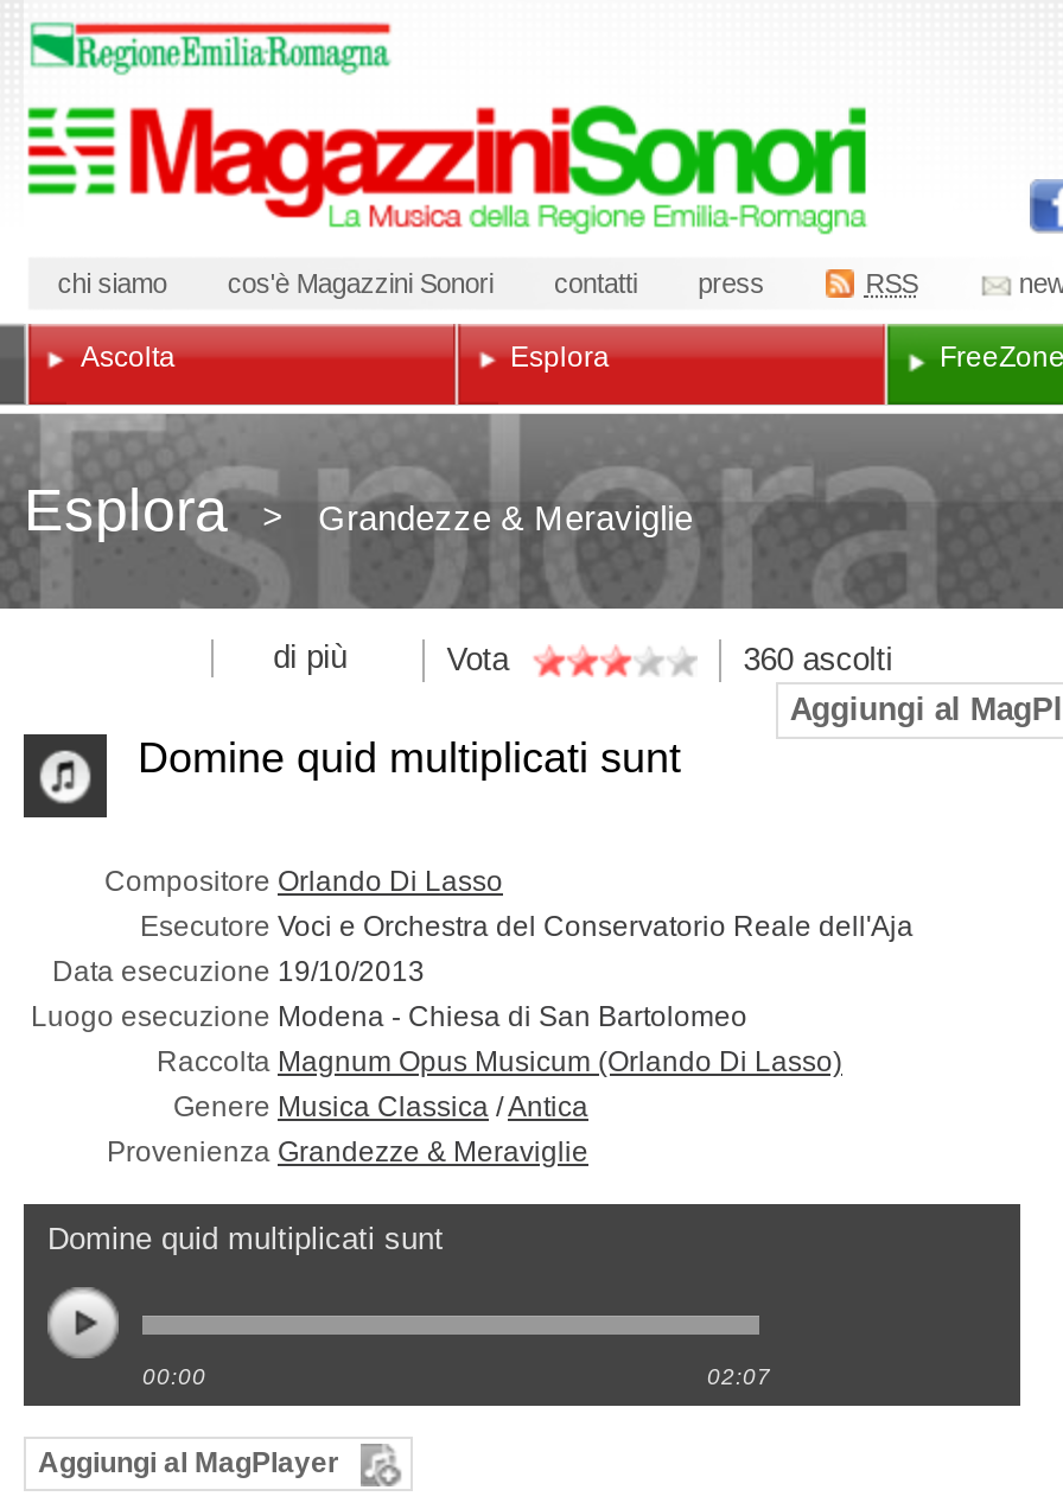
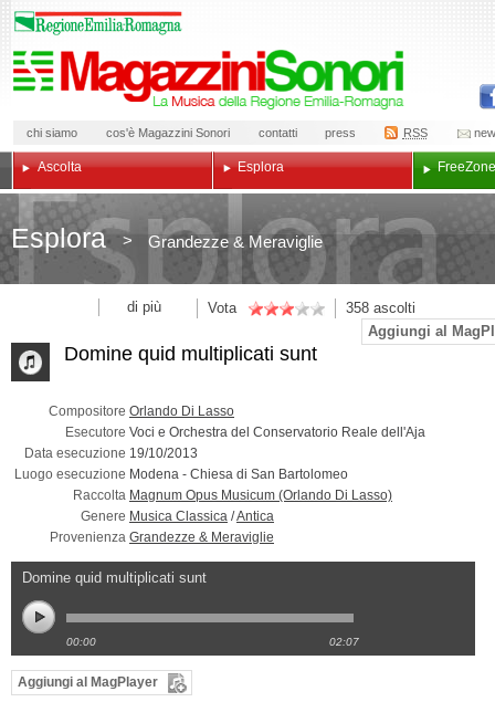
- 360 ascolti
+ 358 ascolti
